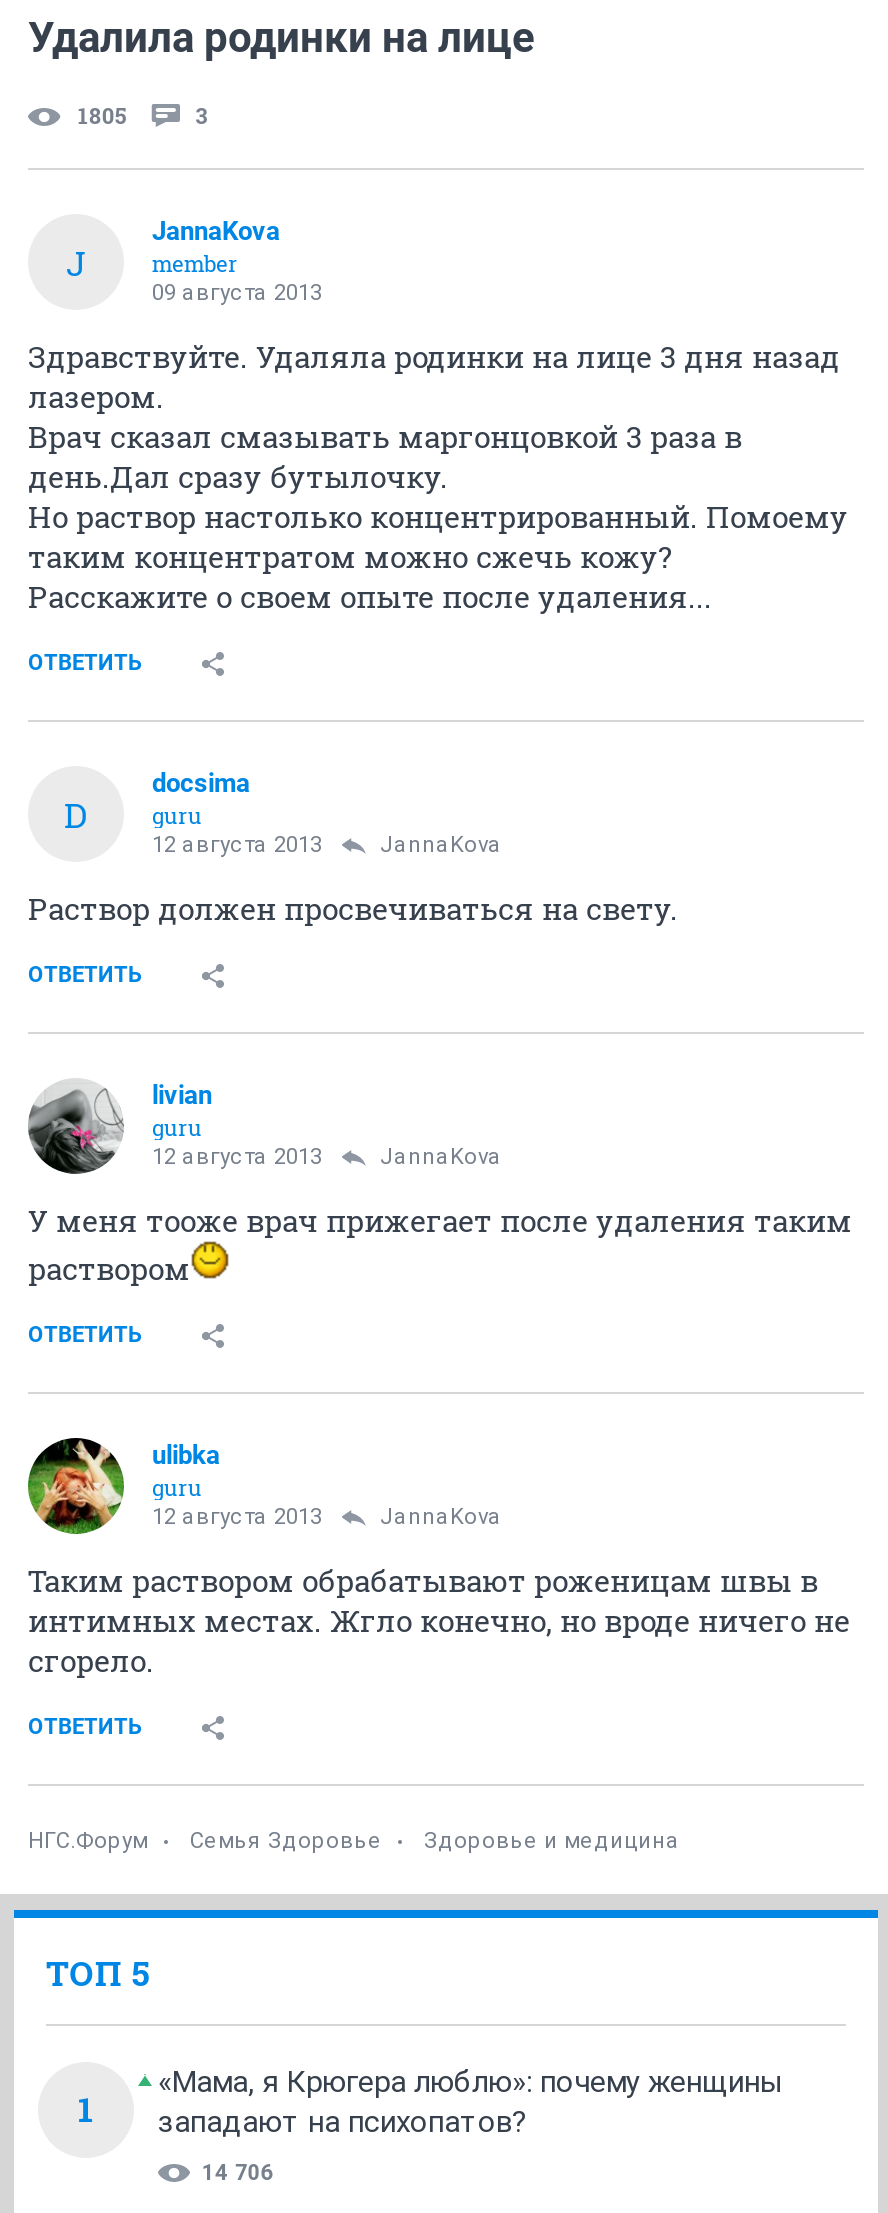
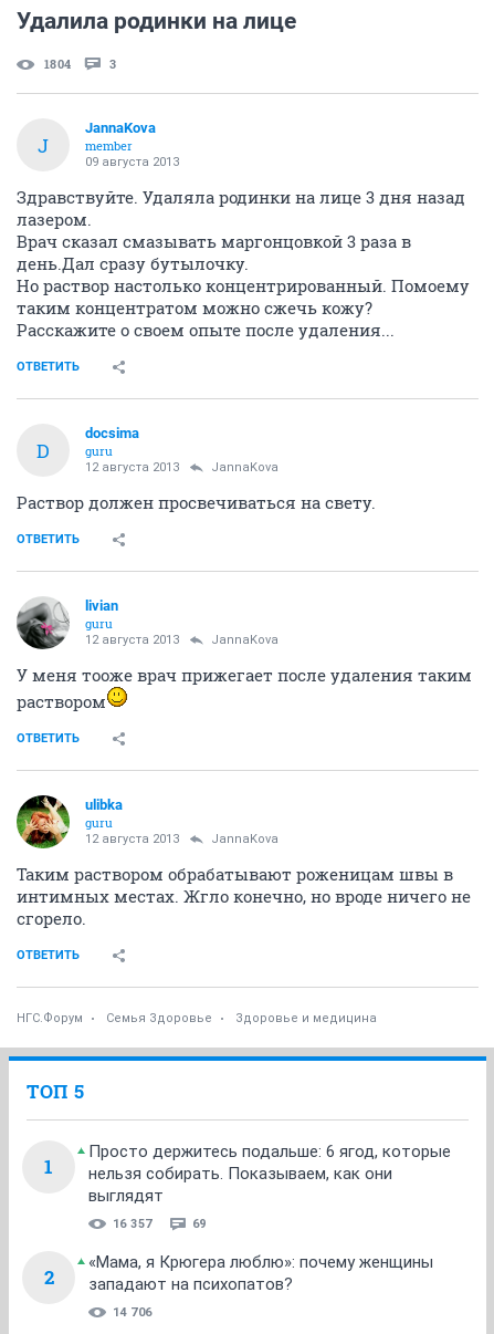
- 1805
+ 1804

+ Просто держитесь подальше: 6 ягод, которые
+ нельзя собирать. Показываем, как они
+ выглядят
+ 16 357
+ 69
+ 2
